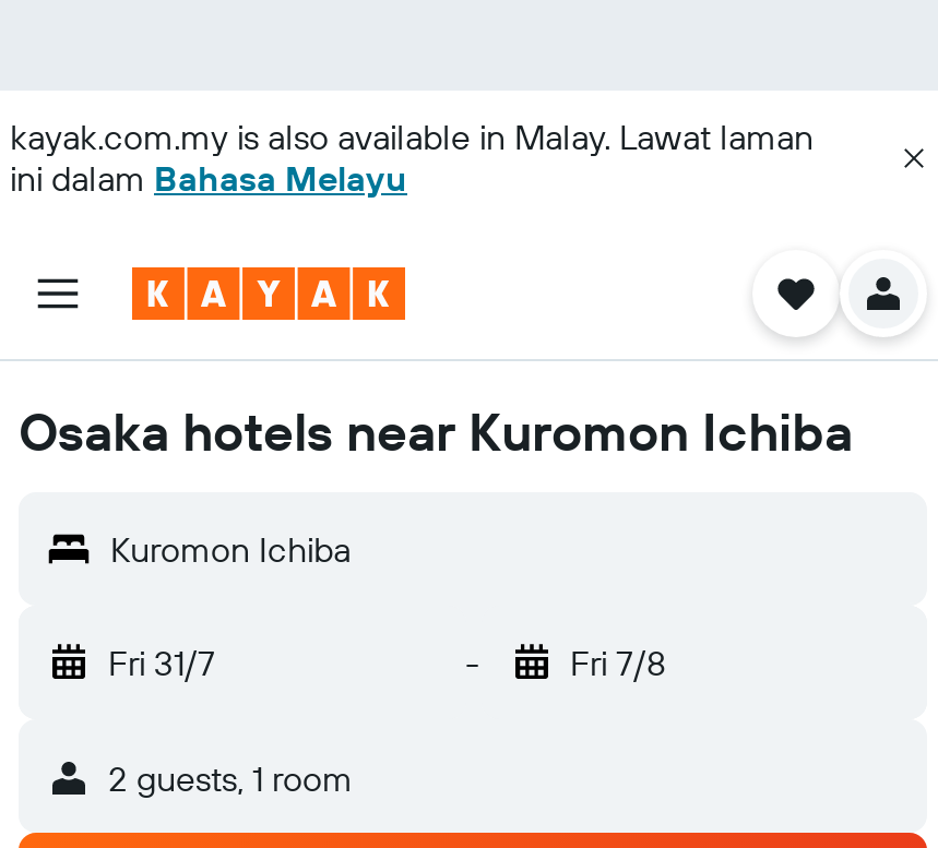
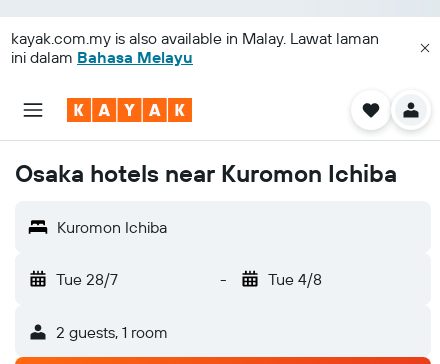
- Fri 31/7
+ Tue 28/7

- Fri 7/8
+ Tue 4/8
